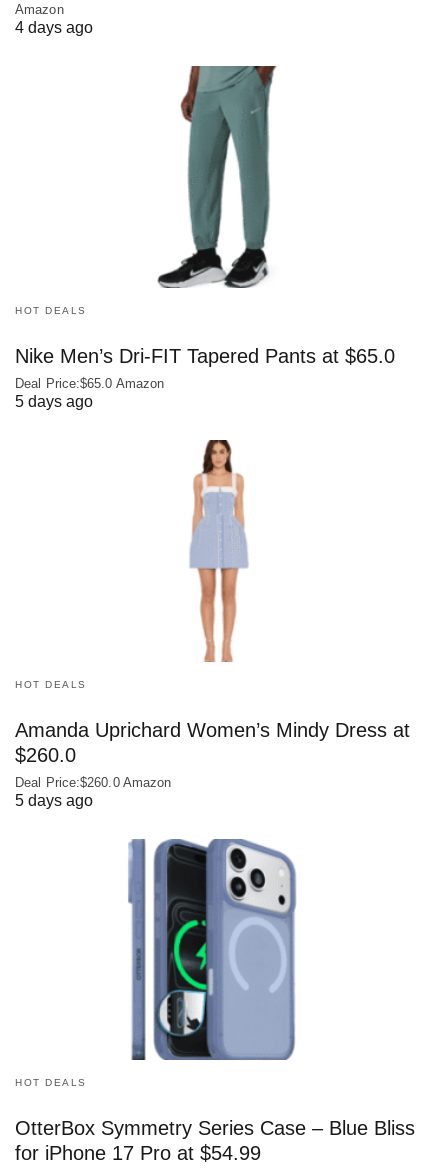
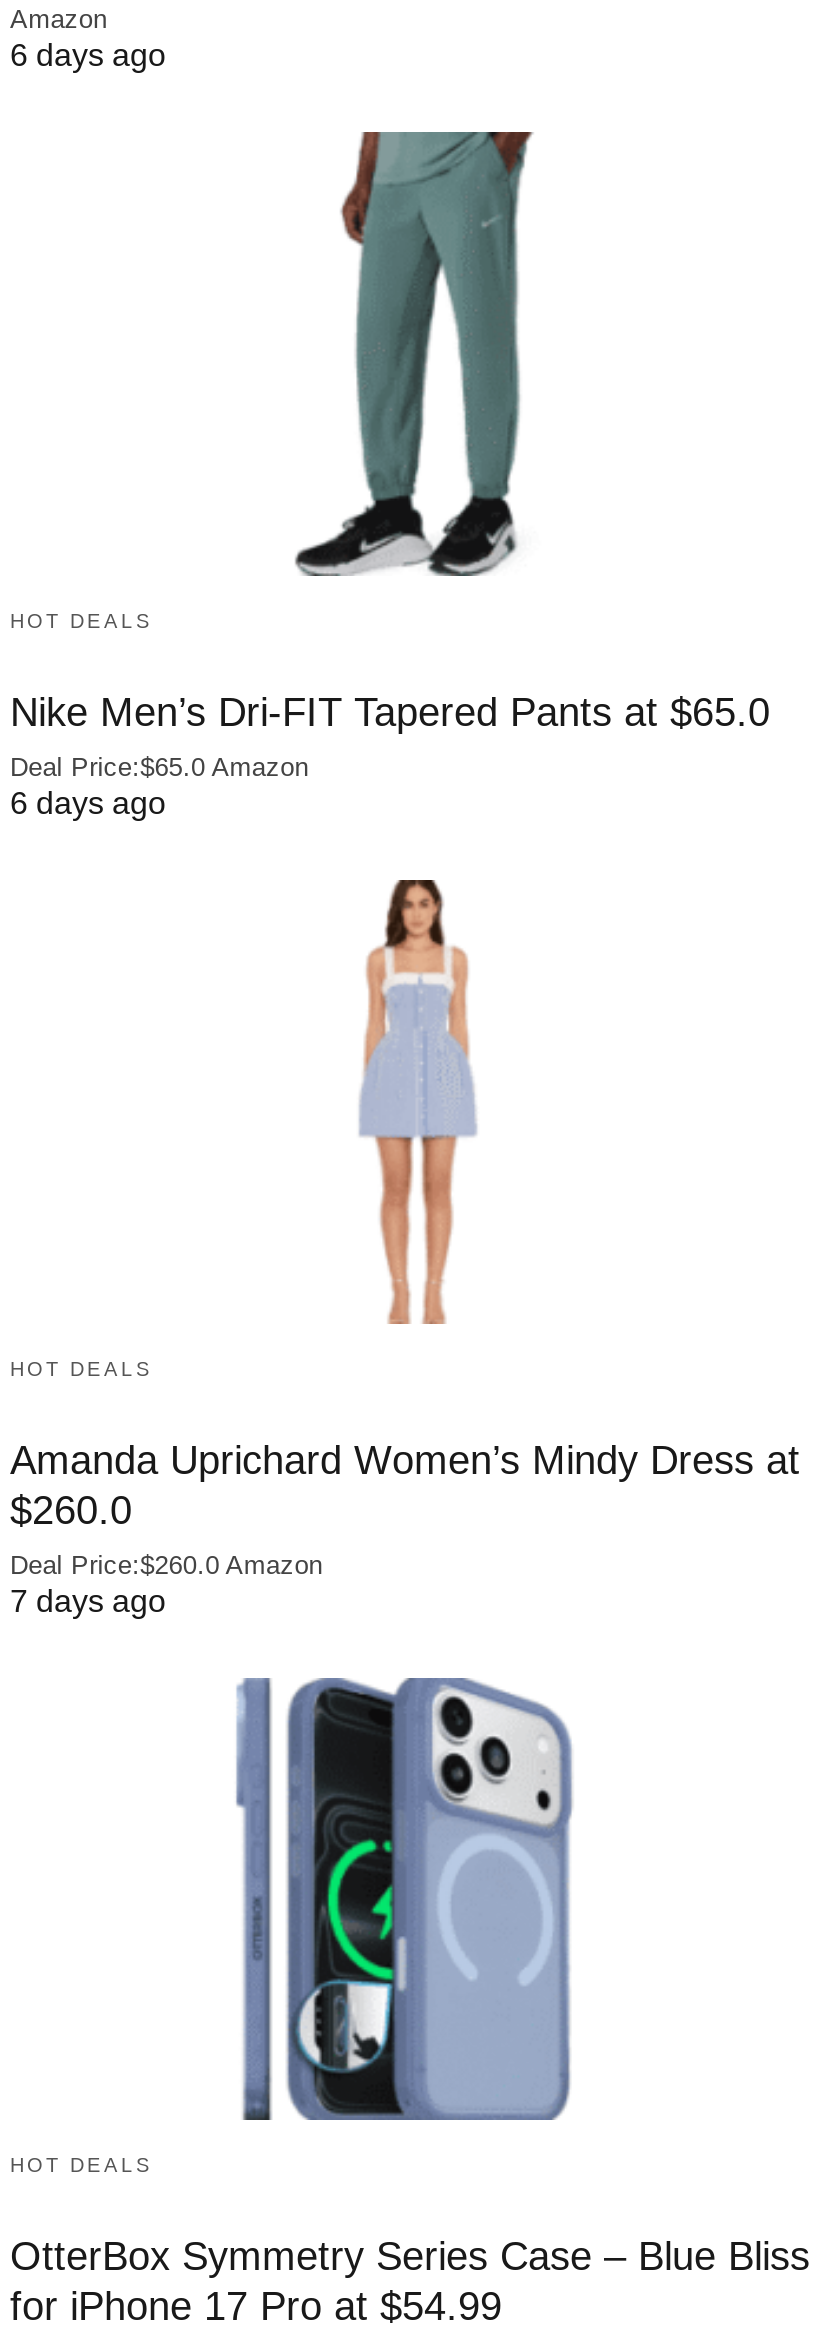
- 4 days ago
+ 6 days ago

- 5 days ago
+ 6 days ago

- 5 days ago
+ 7 days ago
